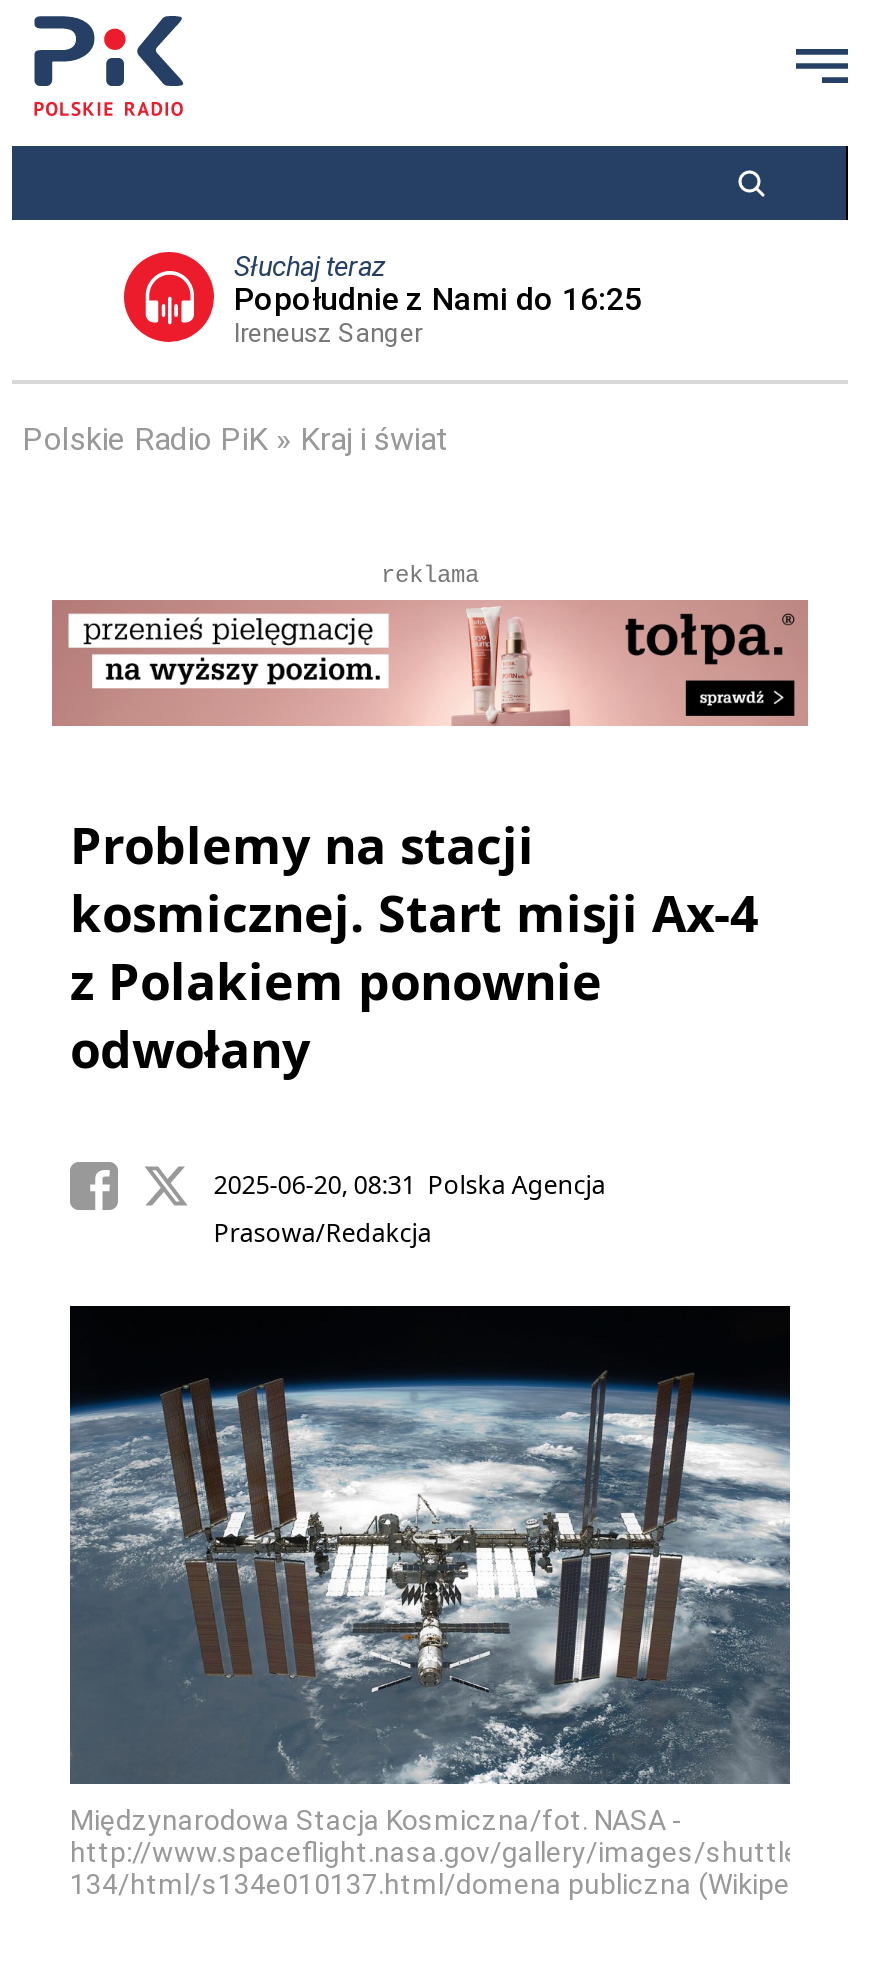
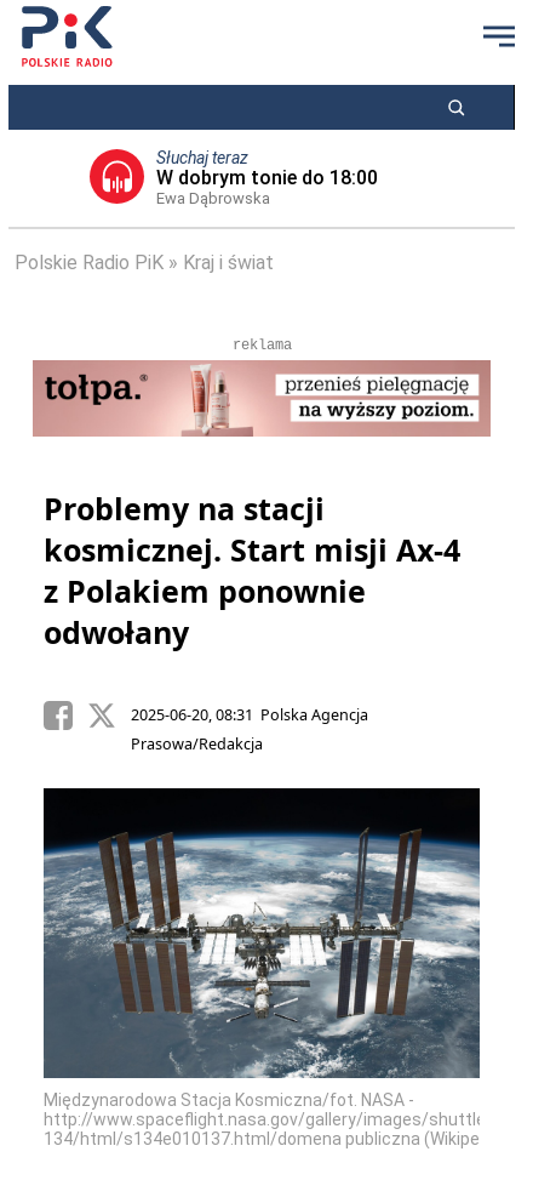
- [image]
- Popołudnie z Nami do 16:25
- Ireneusz Sanger
+ [image]
+ W dobrym tonie do 18:00
+ Ewa Dąbrowska

- [image]
+ [image]

- [image]
+ [image]
